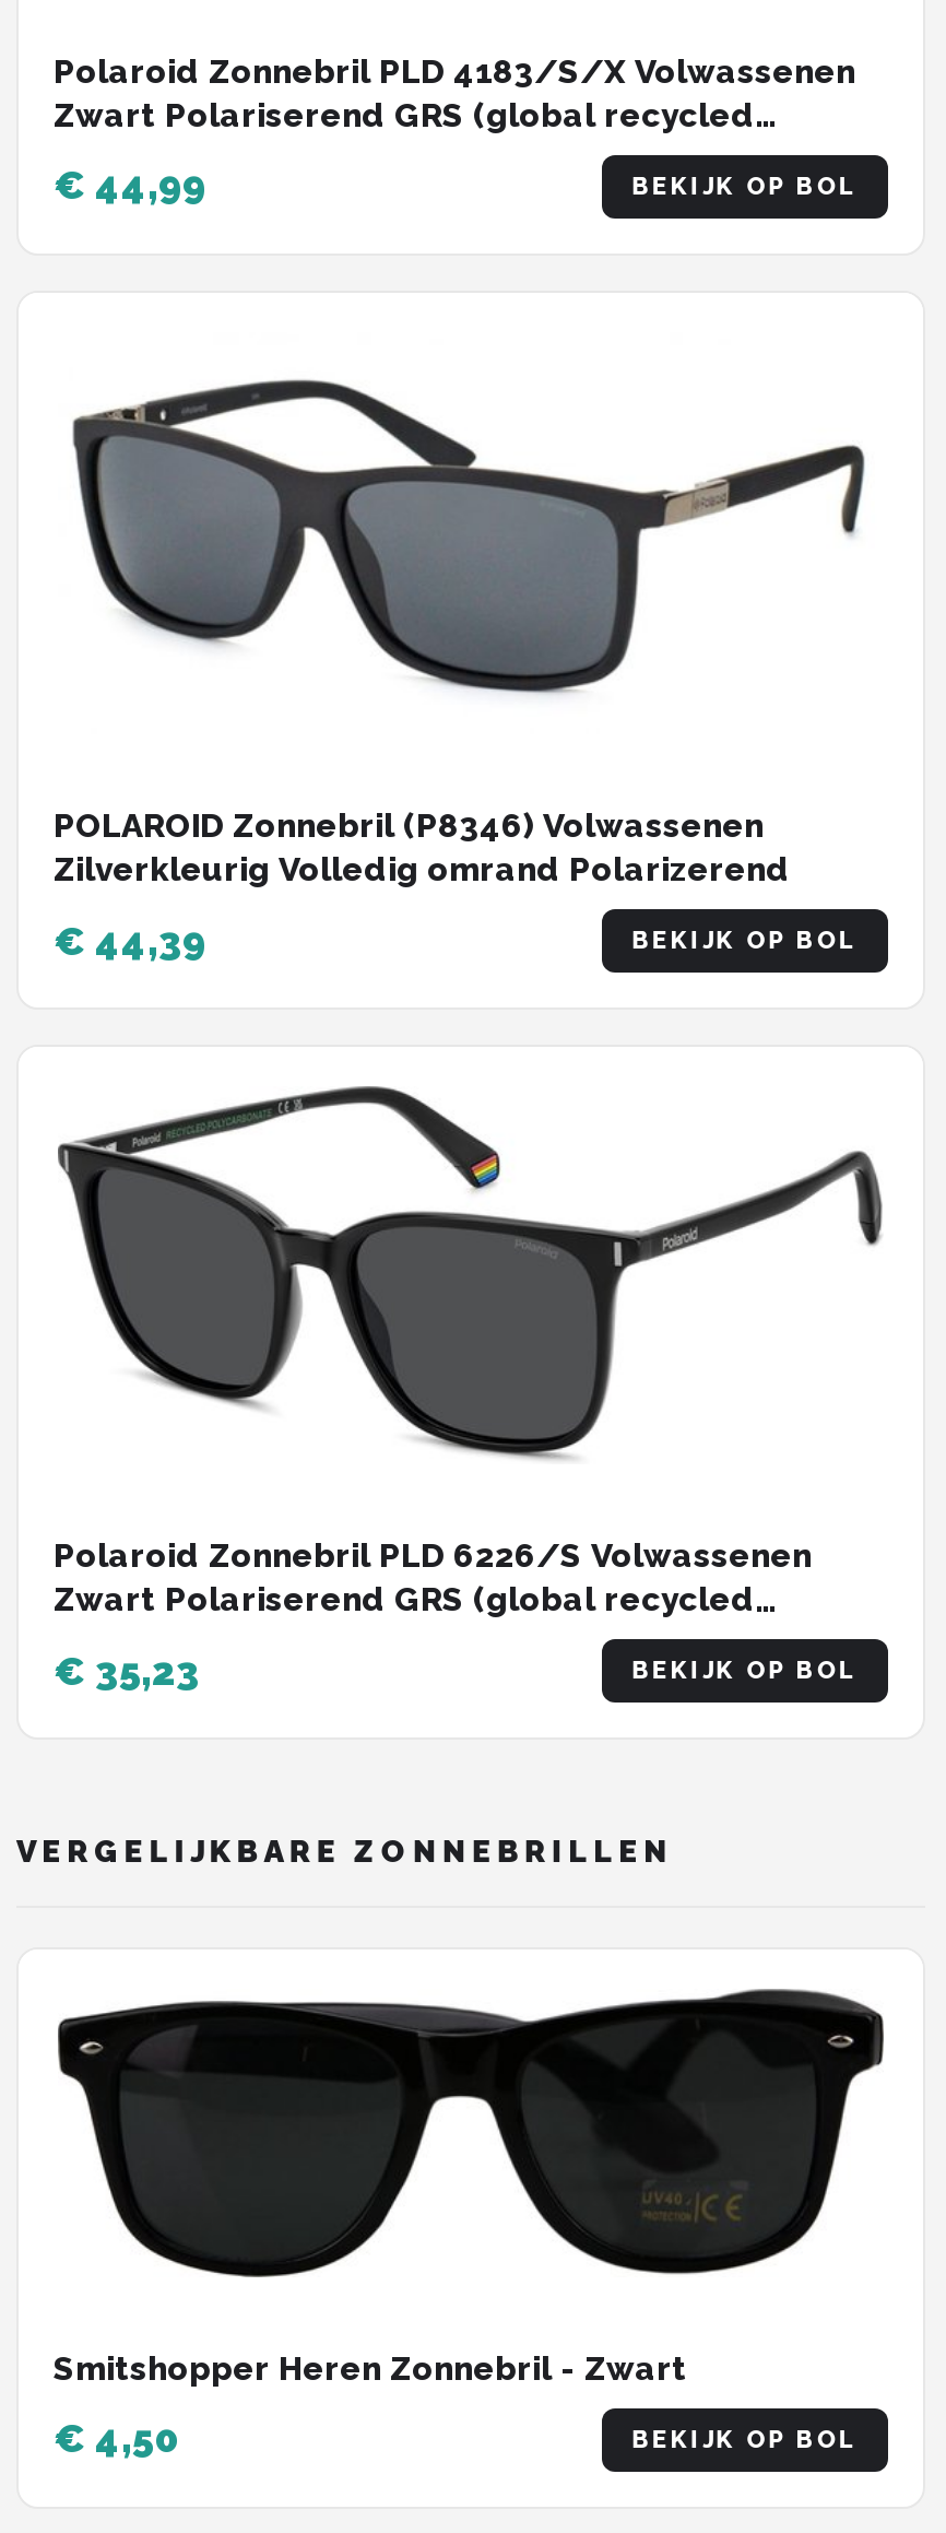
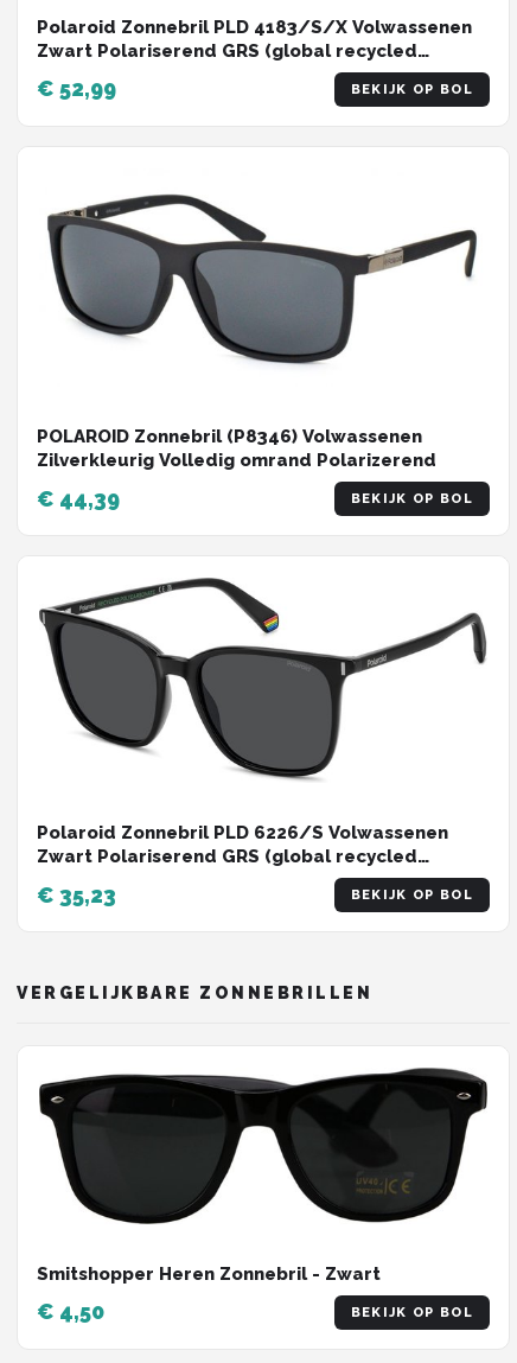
- € 44,99
+ € 52,99
